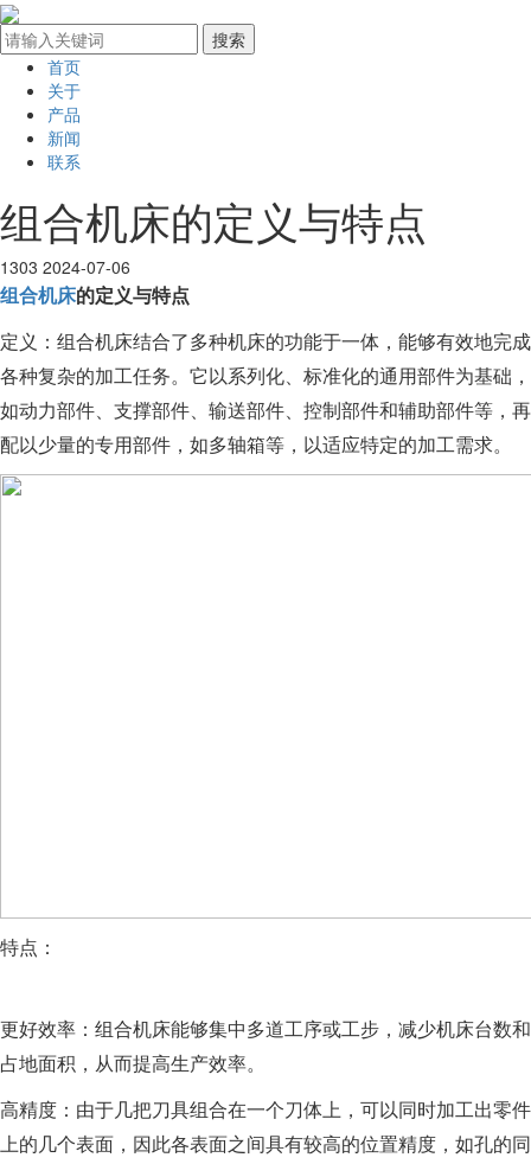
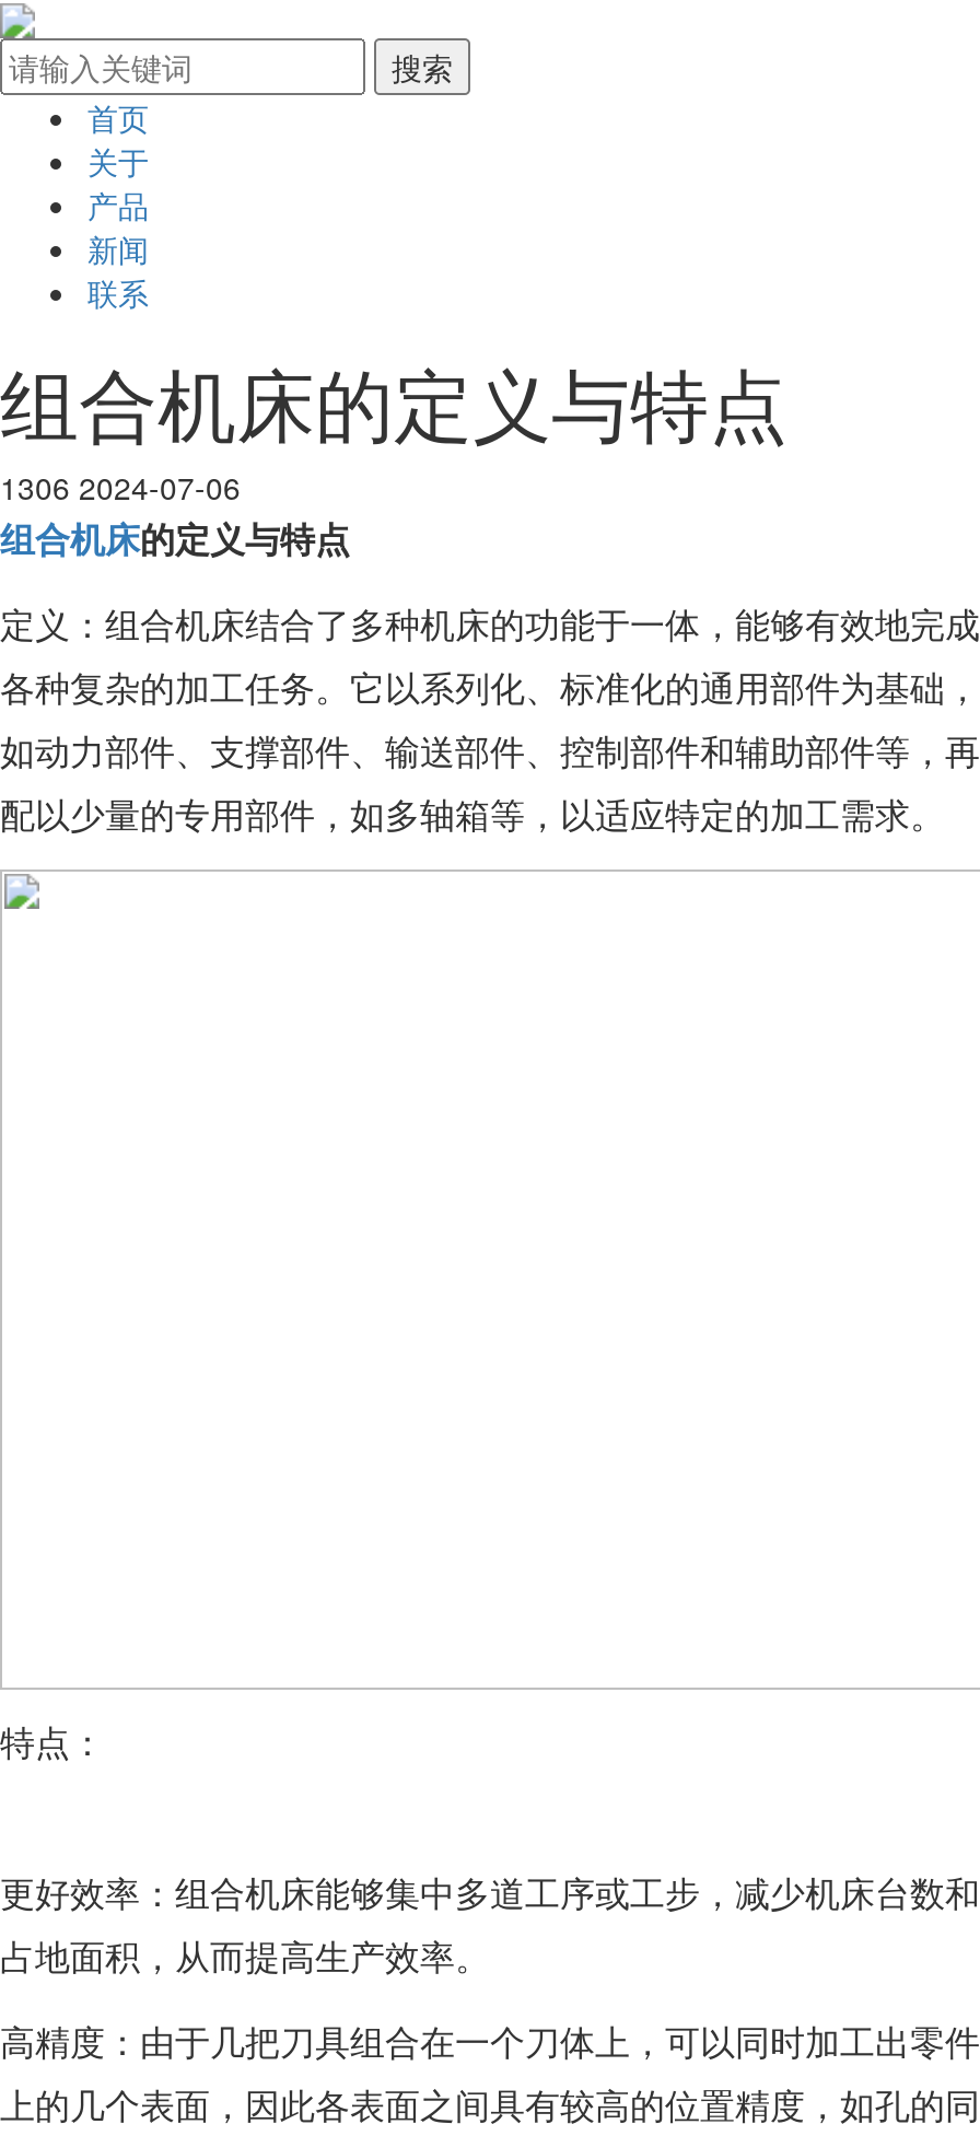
- 1303 2024-07-06
+ 1306 2024-07-06
